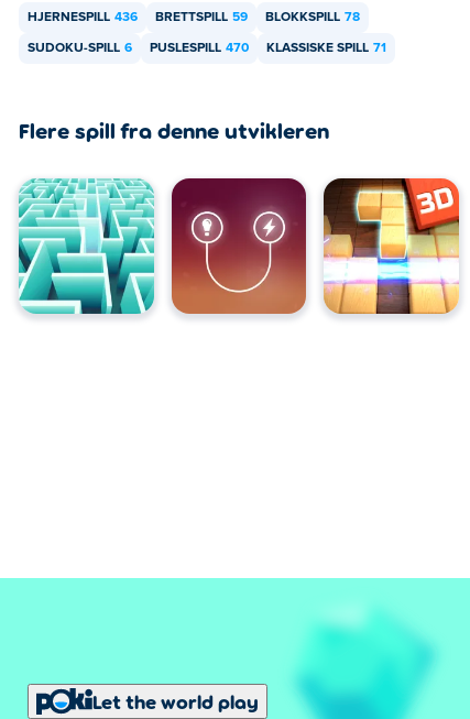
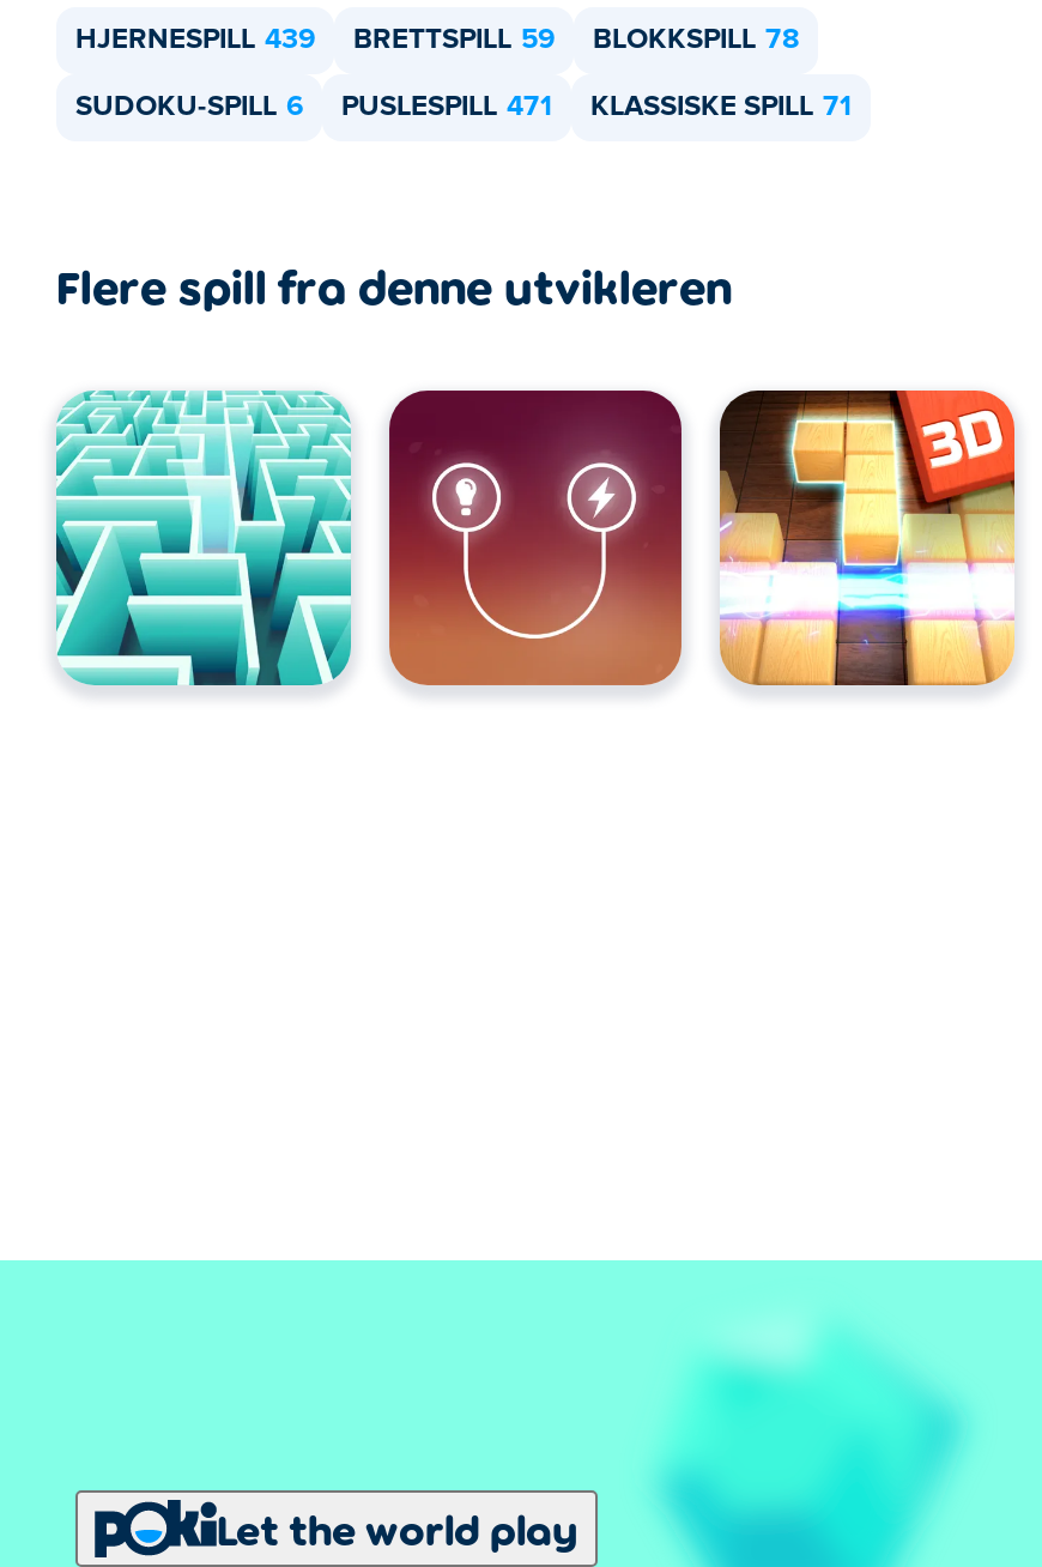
- HJERNESPILL 436 BRETTSPILL 59 BLOKKSPILL 78
+ HJERNESPILL 439 BRETTSPILL 59 BLOKKSPILL 78

- SUDOKU-SPILL 6 PUSLESPILL 470 KLASSISKE SPILL 71
+ SUDOKU-SPILL 6 PUSLESPILL 471 KLASSISKE SPILL 71
